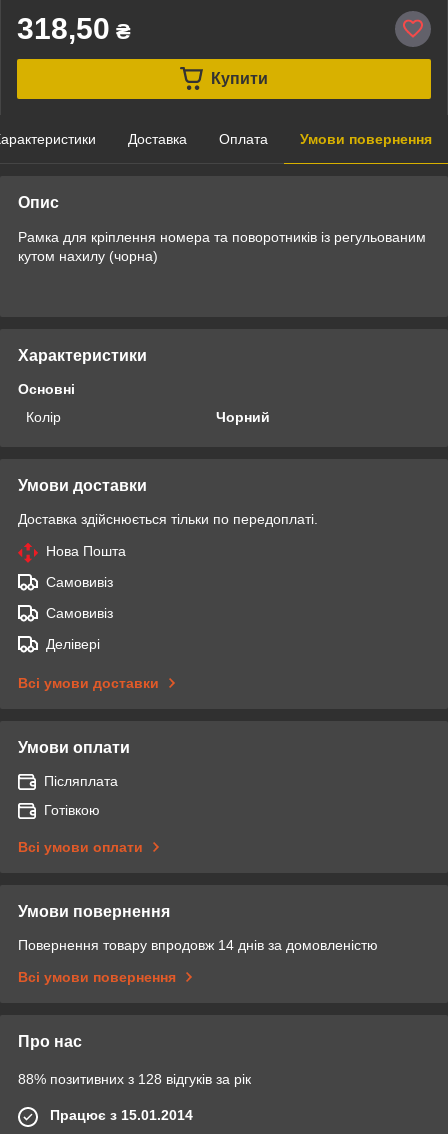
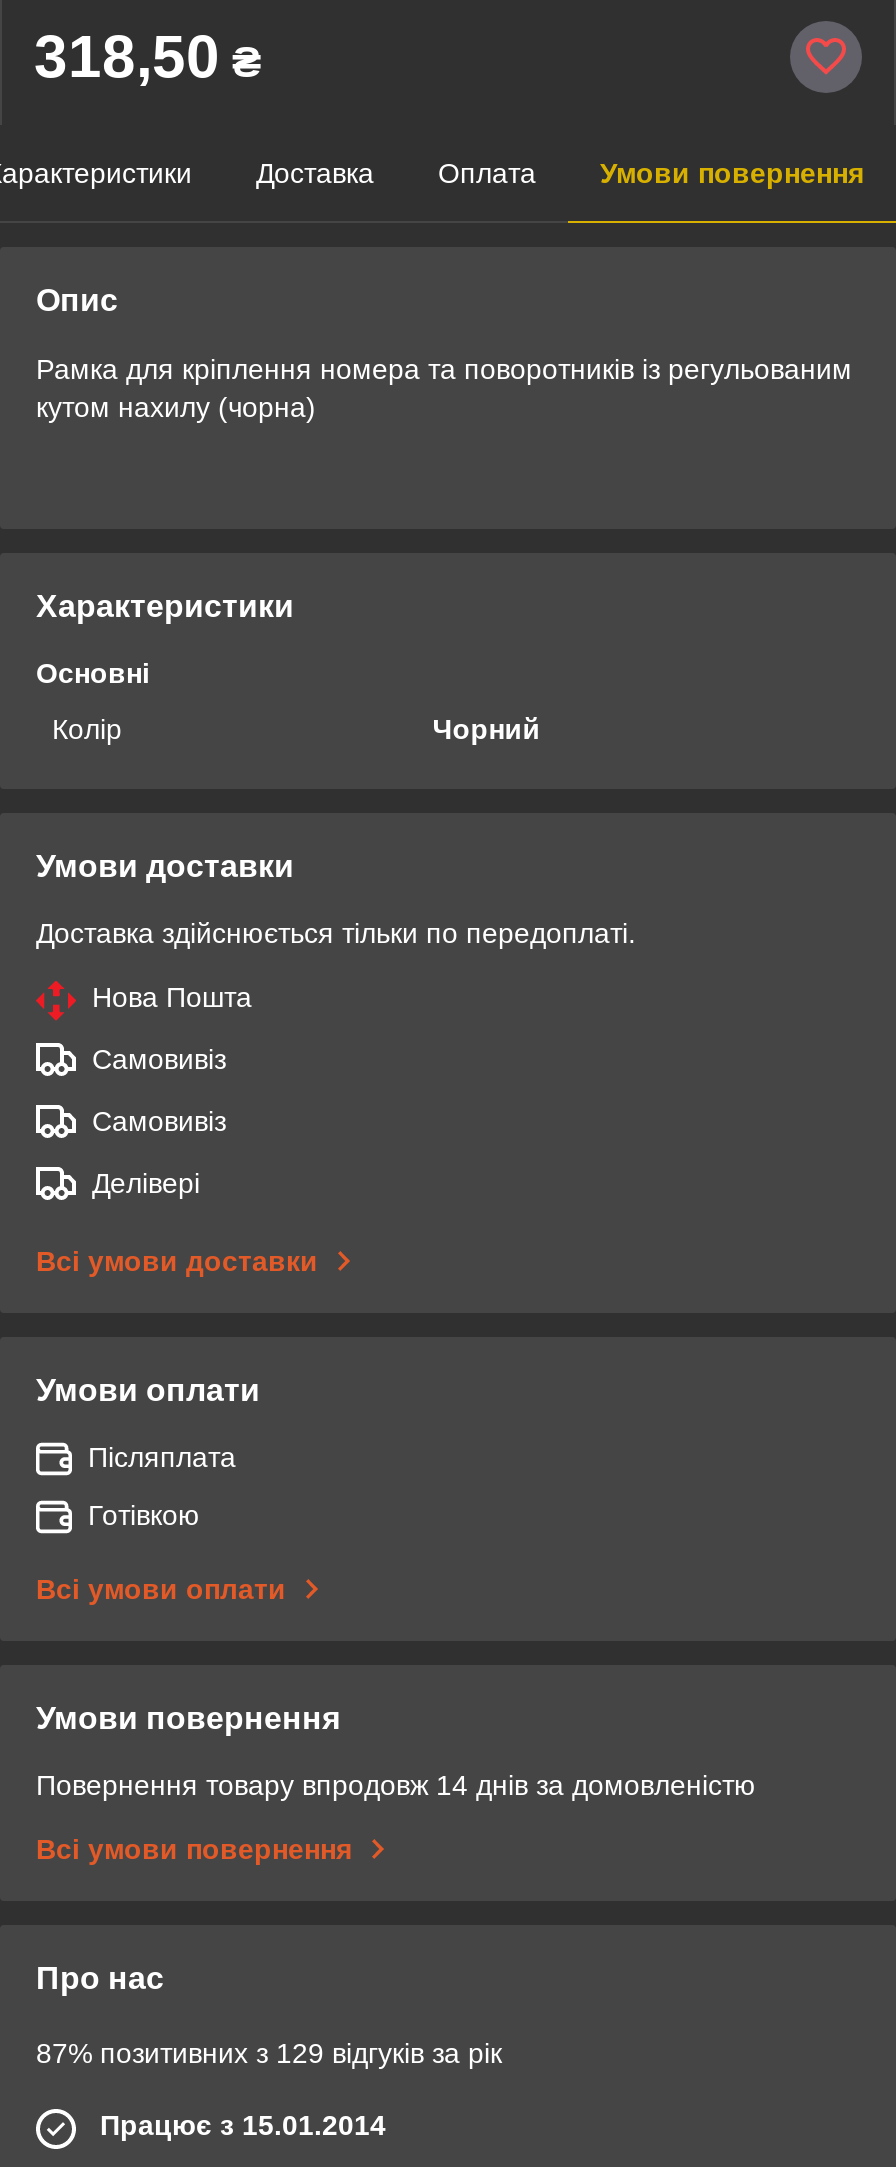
- Купити

- 88% позитивних з 128 відгуків за рік
+ 87% позитивних з 129 відгуків за рік
